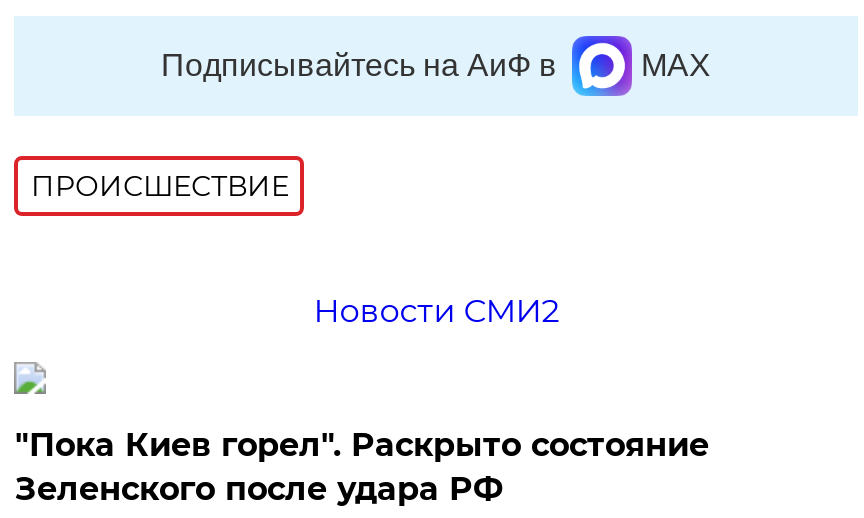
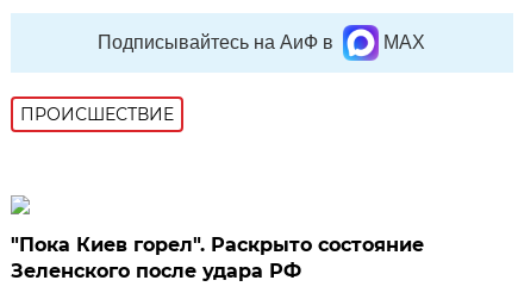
- Новости СМИ2
